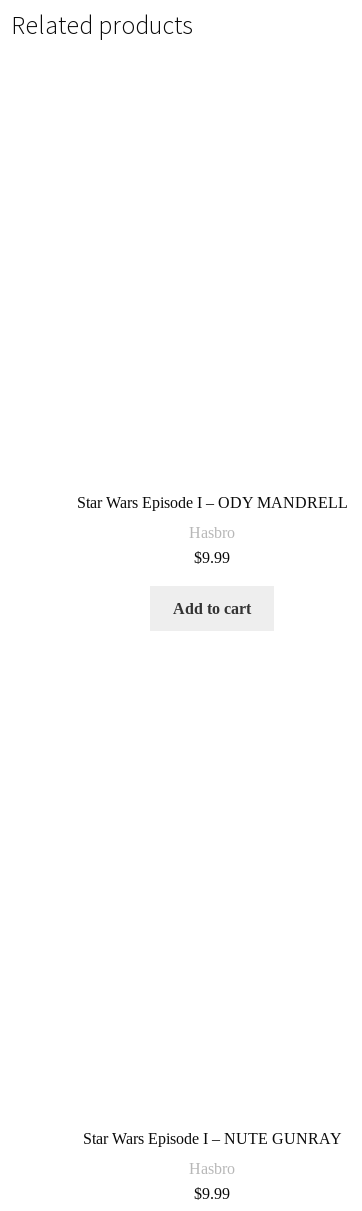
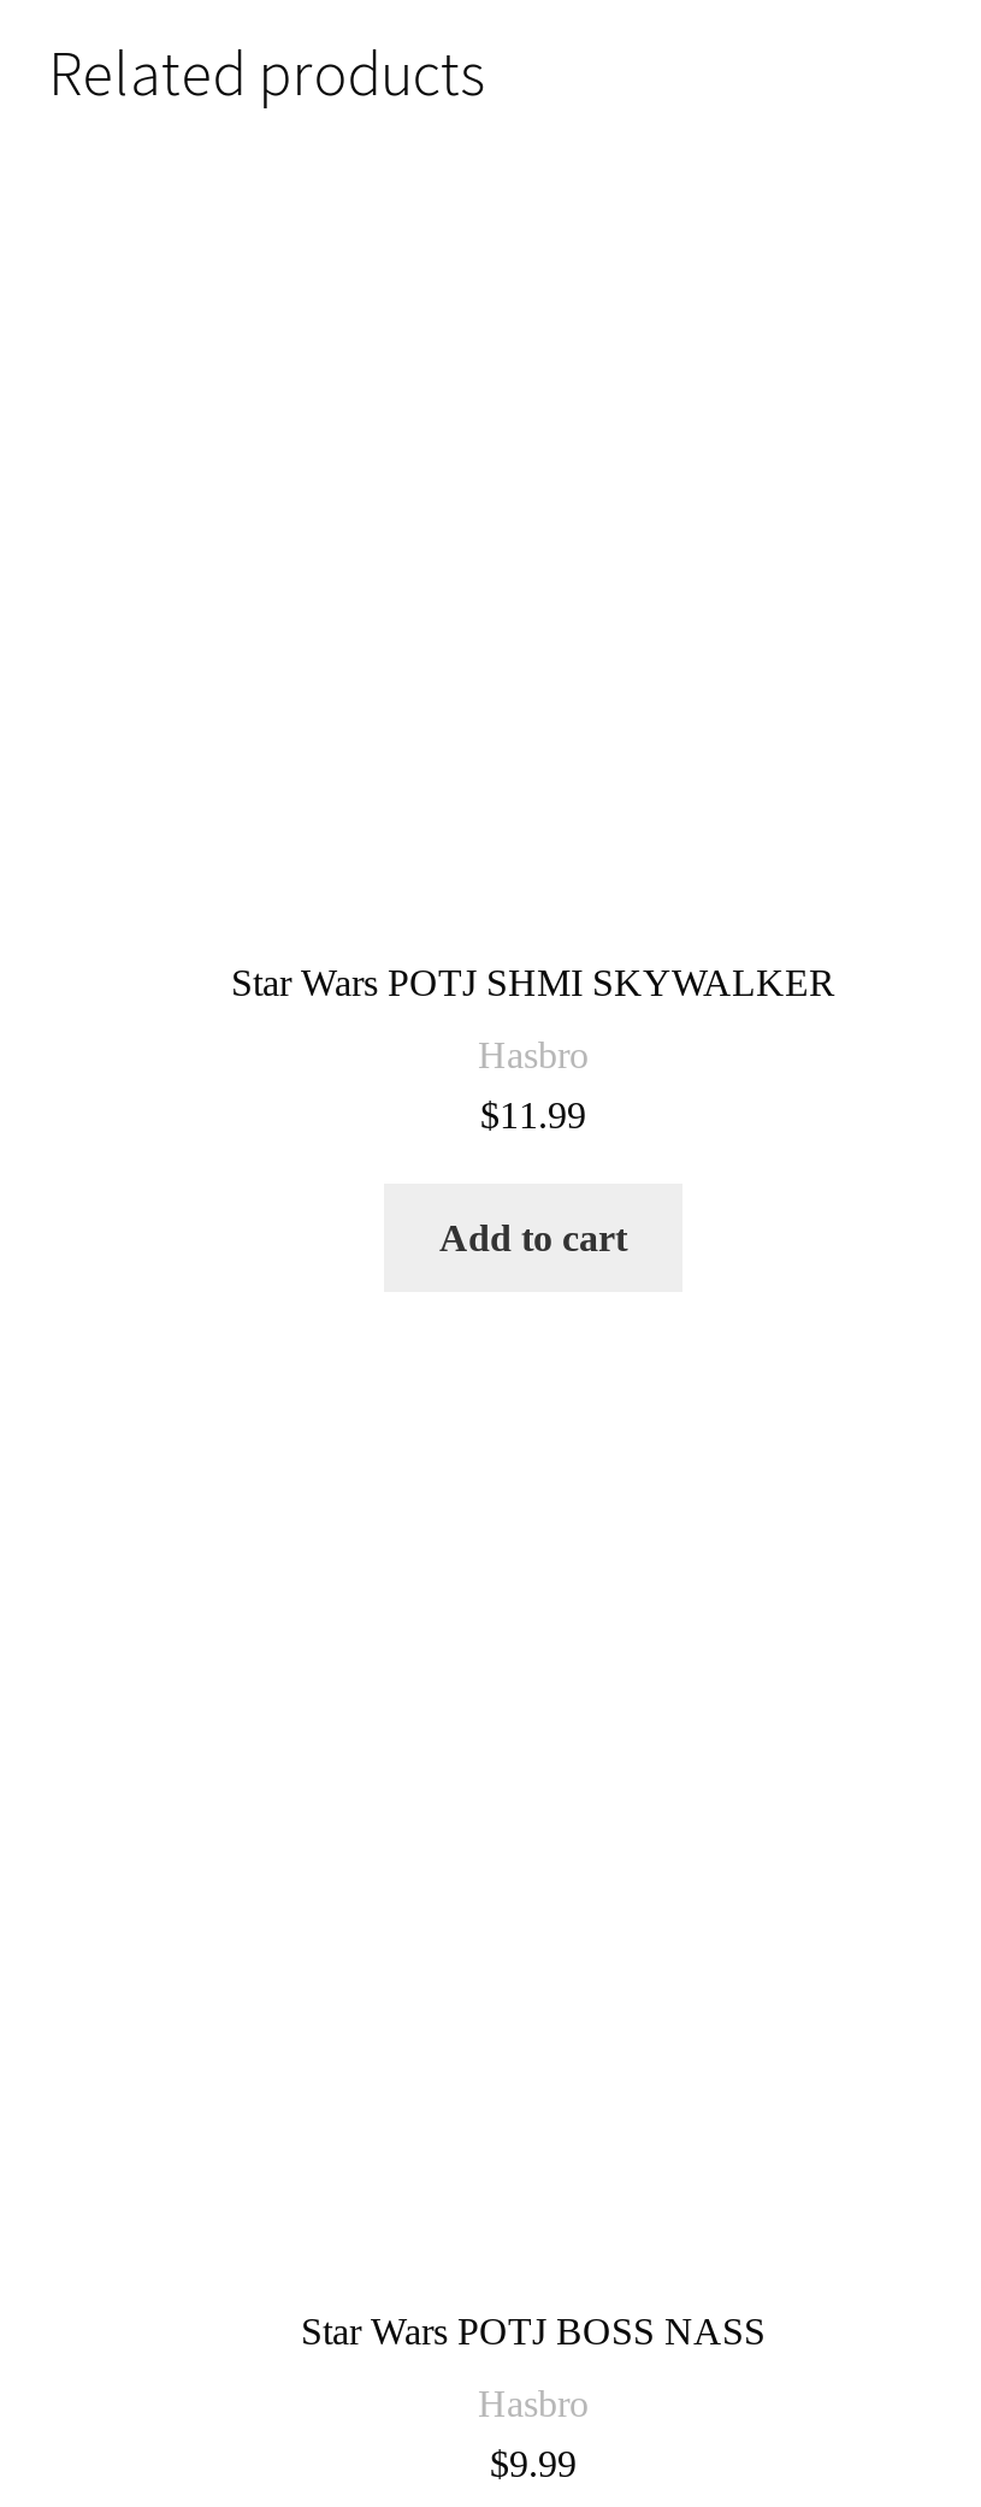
- Star Wars Episode I – ODY MANDRELL
+ Star Wars POTJ SHMI SKYWALKER

- $9.99
+ $11.99

- Star Wars Episode I – NUTE GUNRAY
+ Star Wars POTJ BOSS NASS
